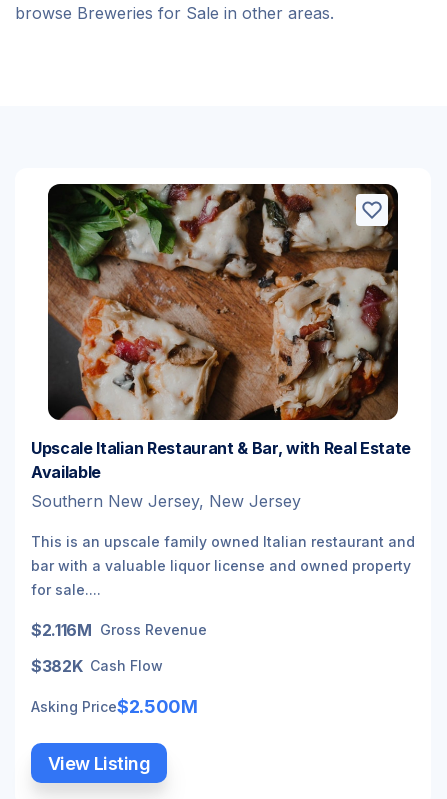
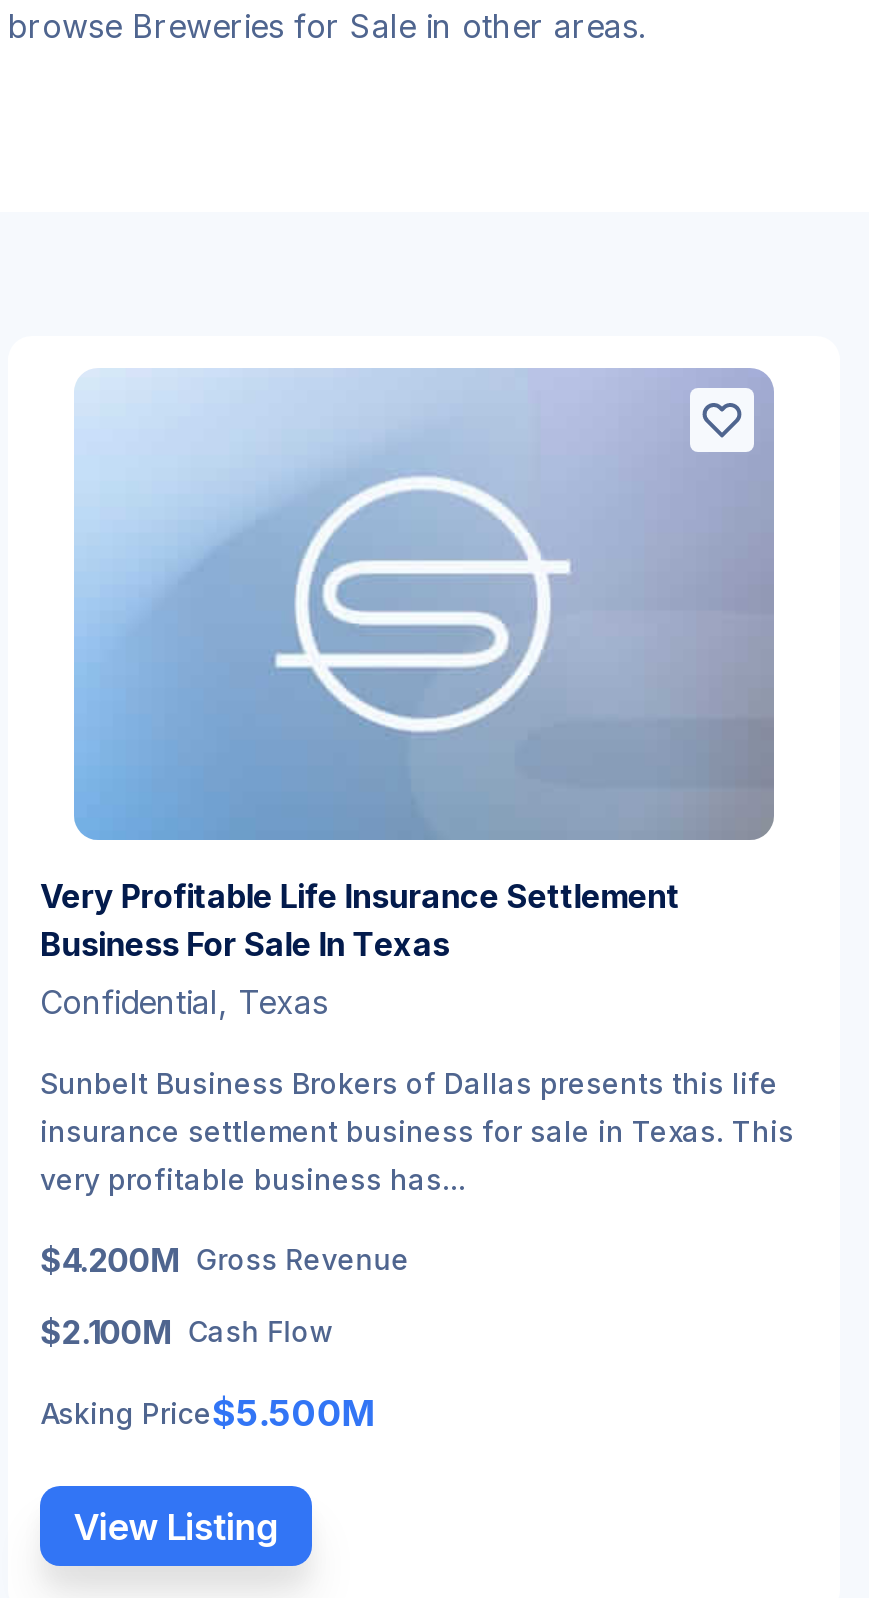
- [image]
- Upscale Italian Restaurant & Bar, with Real Estate
- Available
- Southern New Jersey, New Jersey
+ [image]
+ Very Profitable Life Insurance Settlement
+ Business For Sale In Texas
+ Confidential, Texas

- This is an upscale family owned Italian restaurant and
- bar with a valuable liquor license and owned property
- for sale....
+ Sunbelt Business Brokers of Dallas presents this life
+ insurance settlement business for sale in Texas. This
+ very profitable business has...

- $2.116M Gross Revenue
+ $4.200M Gross Revenue

- $382K Cash Flow
+ $2.100M Cash Flow

- Asking Price$2.500M
+ Asking Price$5.500M
